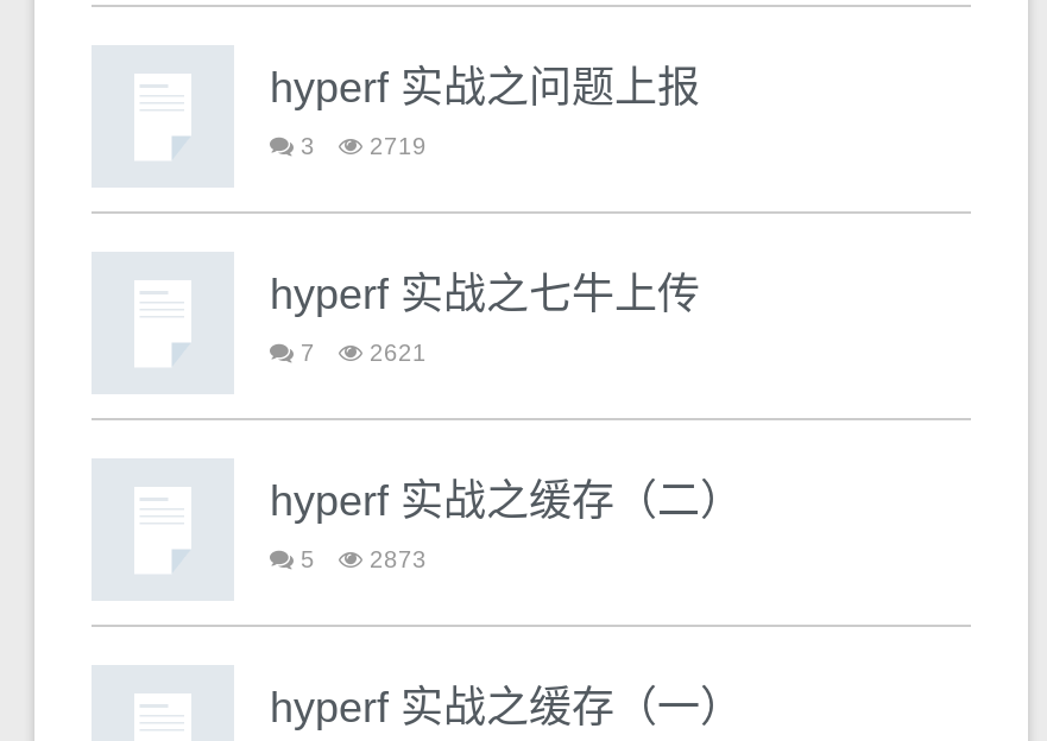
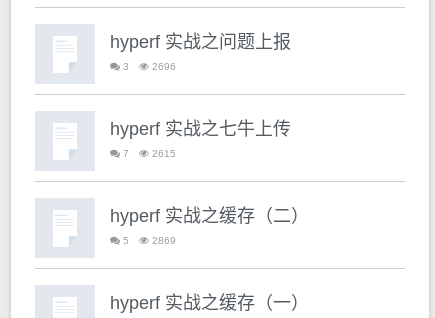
- 3 2719
+ 3 2696

- 7 2621
+ 7 2615

- 5 2873
+ 5 2869
